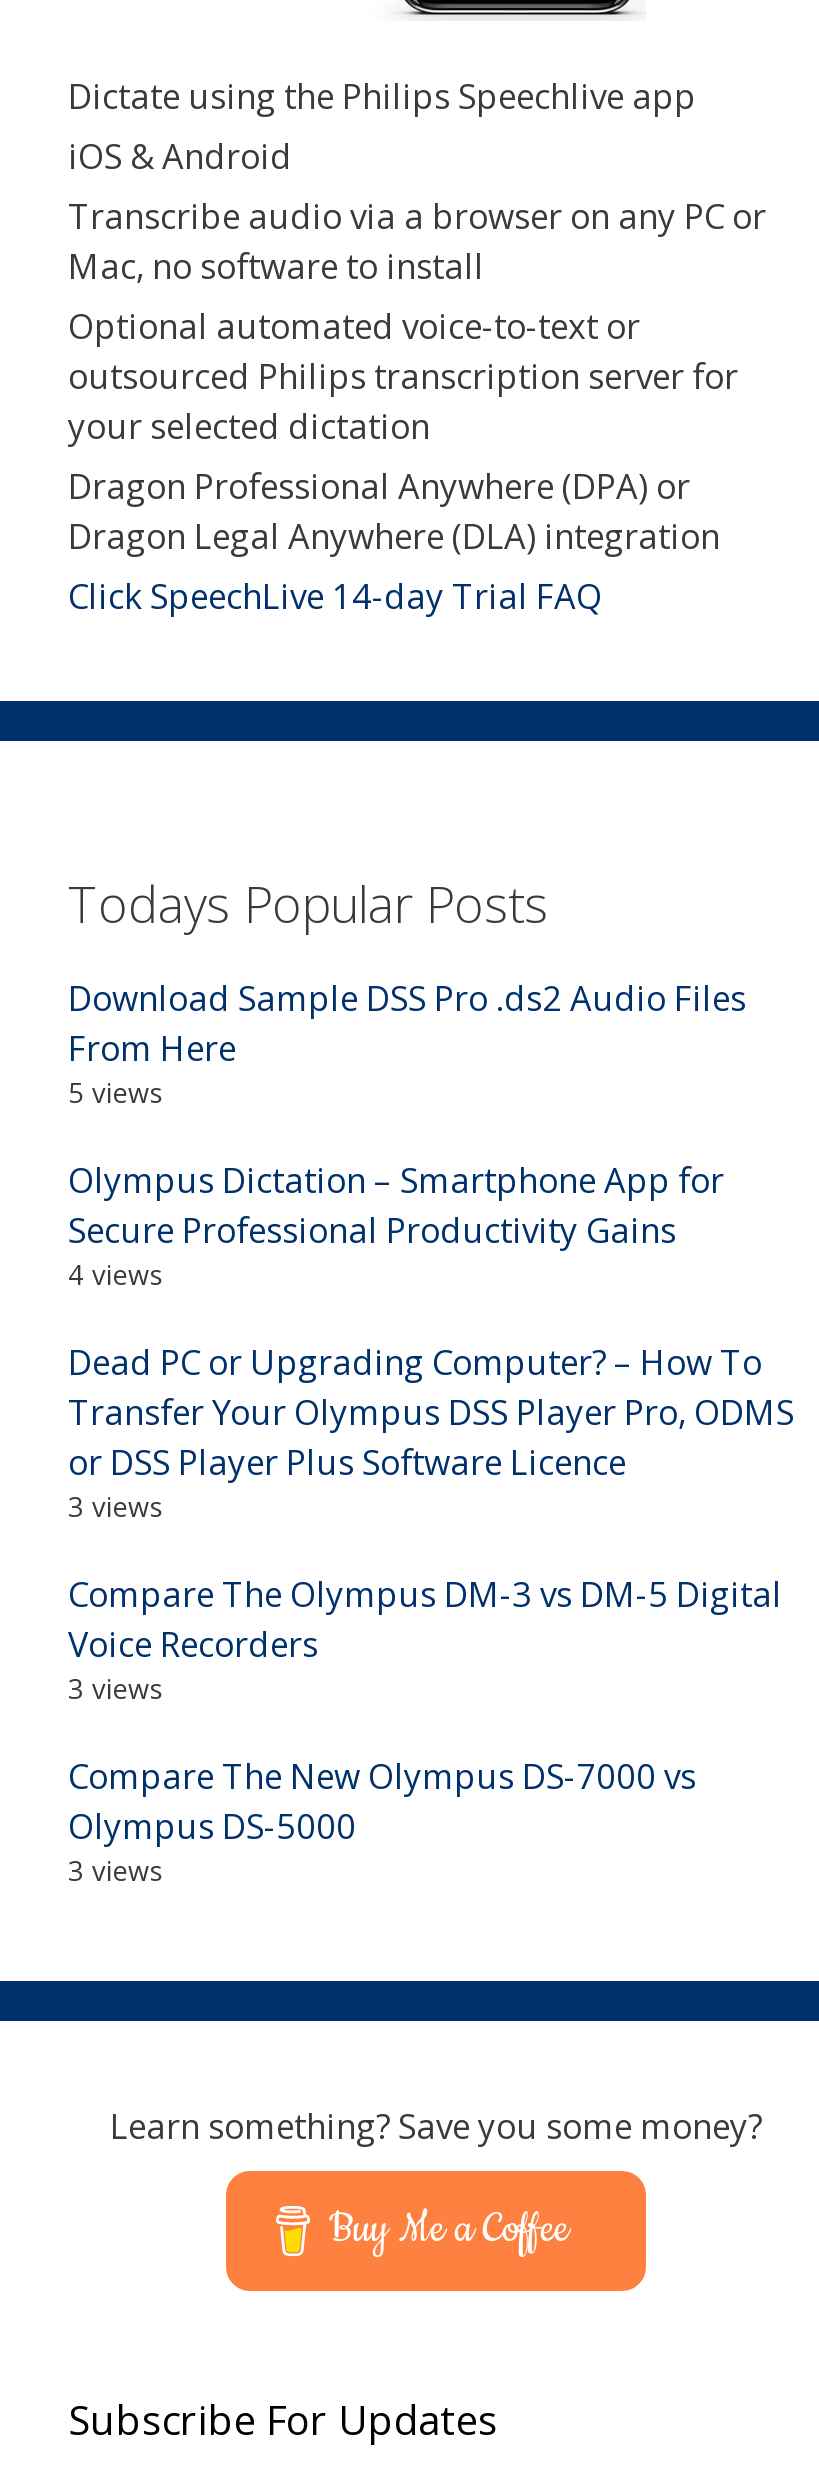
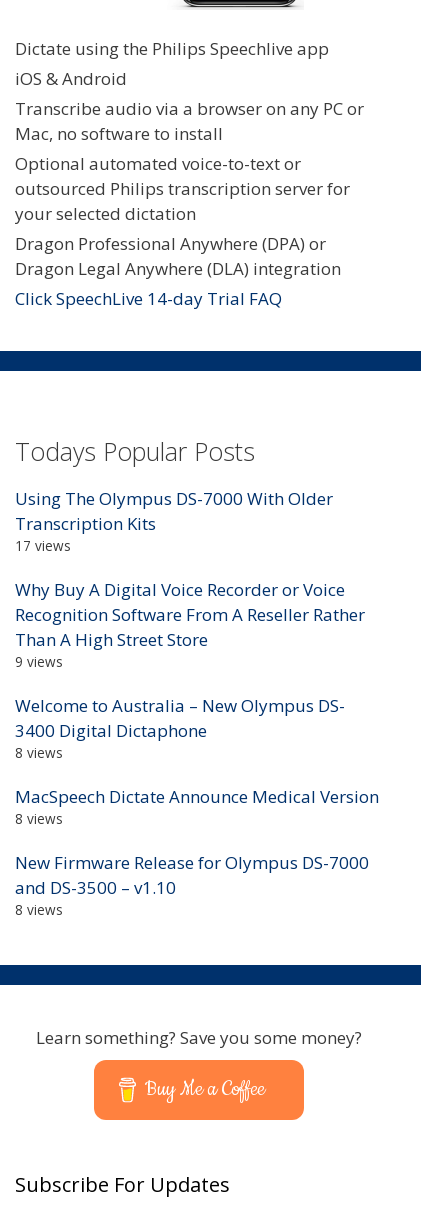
- Download Sample DSS Pro .ds2 Audio Files
- From Here
- 5 views
+ Using The Olympus DS-7000 With Older
+ Transcription Kits
+ 17 views

- Olympus Dictation – Smartphone App for
- Secure Professional Productivity Gains
- 4 views
+ Why Buy A Digital Voice Recorder or Voice
+ Recognition Software From A Reseller Rather
+ Than A High Street Store
+ 9 views

- Dead PC or Upgrading Computer? – How To
- Transfer Your Olympus DSS Player Pro, ODMS
- or DSS Player Plus Software Licence
- 3 views
+ Welcome to Australia – New Olympus DS-
+ 3400 Digital Dictaphone
+ 8 views

- Compare The Olympus DM-3 vs DM-5 Digital
- Voice Recorders
- 3 views
+ MacSpeech Dictate Announce Medical Version
+ 8 views

- Compare The New Olympus DS-7000 vs
- Olympus DS-5000
- 3 views
+ New Firmware Release for Olympus DS-7000
+ and DS-3500 – v1.10
+ 8 views
